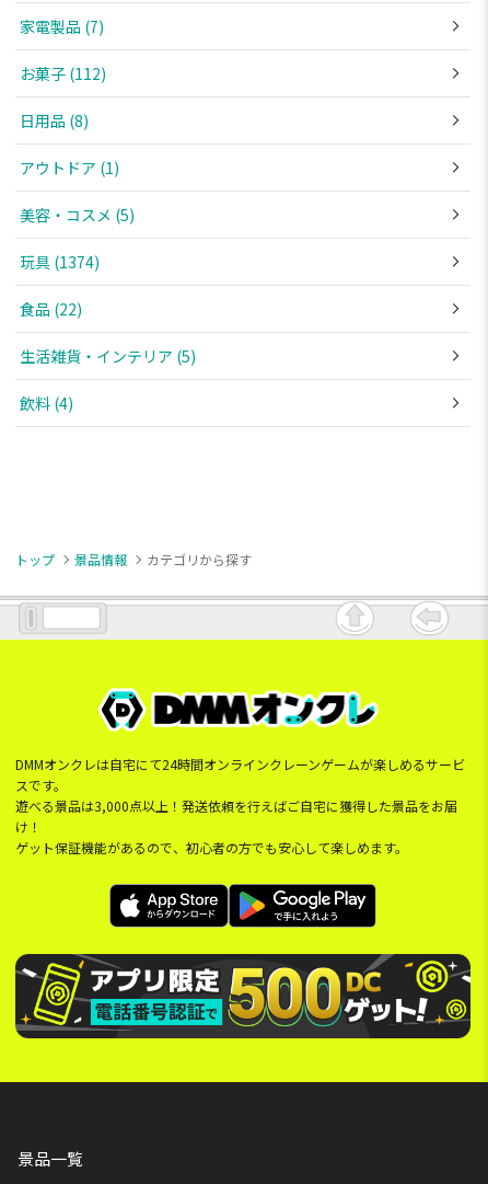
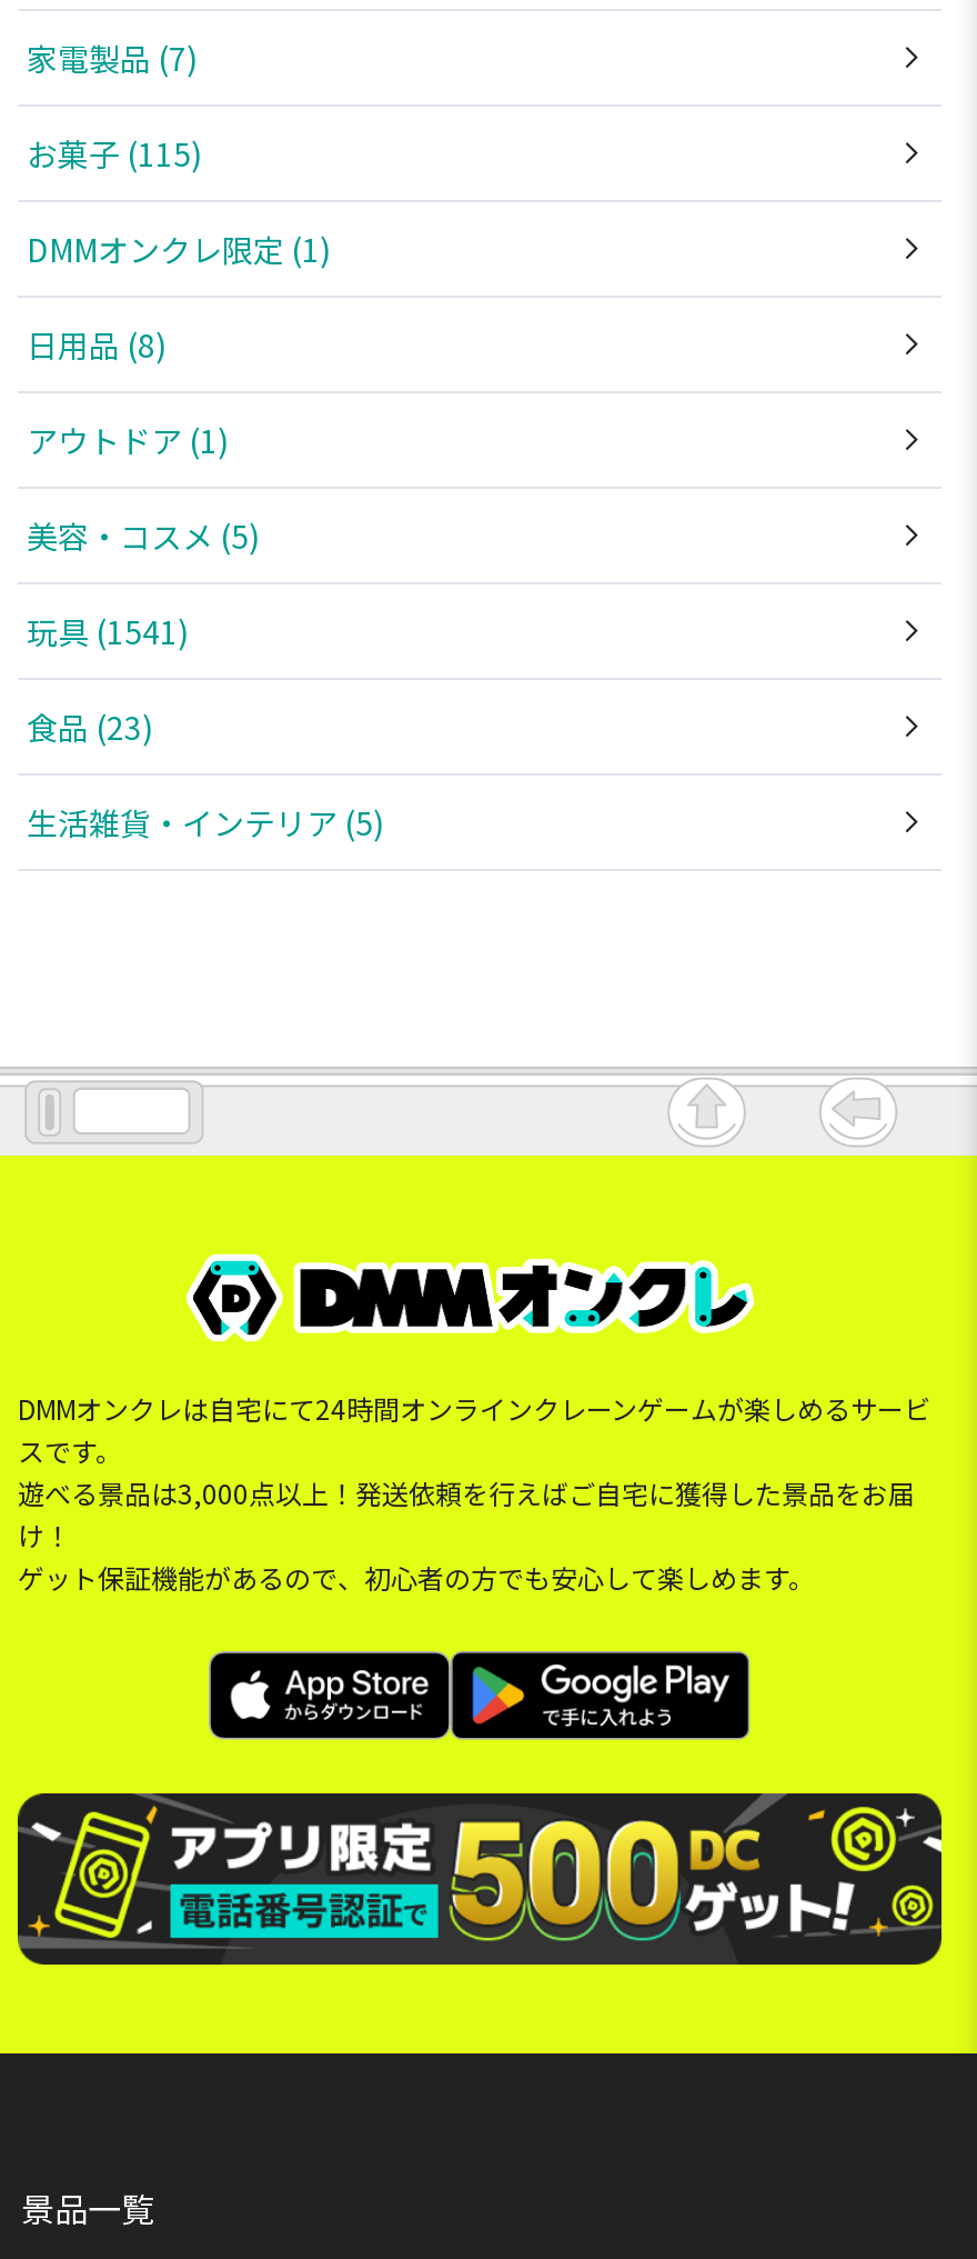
- お菓子 (112)
+ お菓子 (115)
+ DMMオンクレ限定 (1)

moved down: 日用品 (8) | アウトドア (1) | 美容・コスメ (5)

- 玩具 (1374)
+ 玩具 (1541)

- 食品 (22)
+ 食品 (23)

moved down: 生活雑貨・インテリア (5)

- 飲料 (4)

- トップ
- 景品情報
- カテゴリから探す
